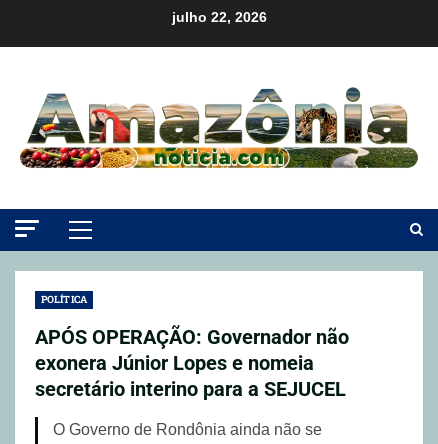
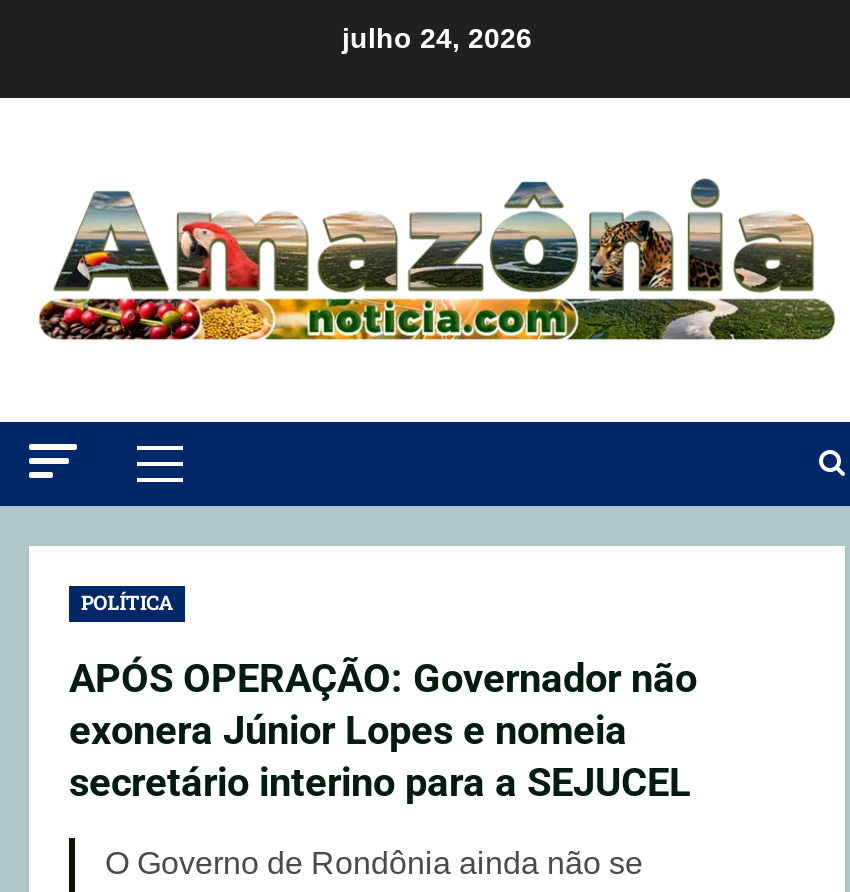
- julho 22, 2026
+ julho 24, 2026
